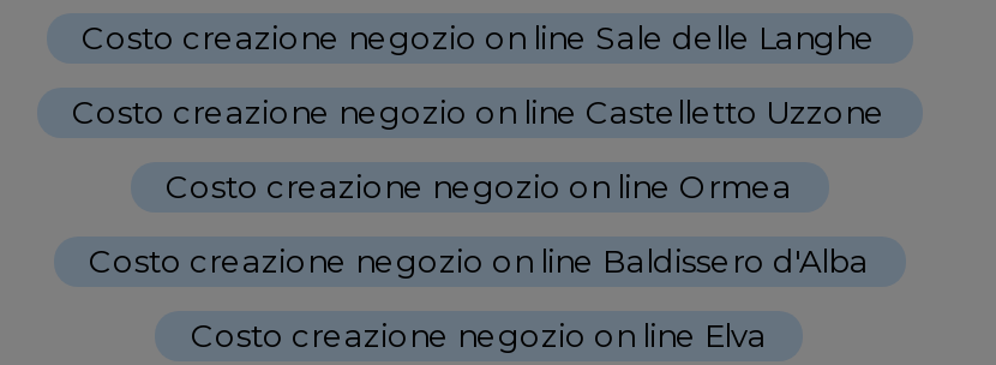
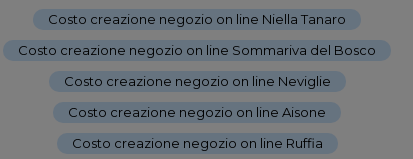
- Costo creazione negozio on line Sale delle Langhe
+ Costo creazione negozio on line Niella Tanaro

- Costo creazione negozio on line Castelletto Uzzone
+ Costo creazione negozio on line Sommariva del Bosco

- Costo creazione negozio on line Ormea
+ Costo creazione negozio on line Neviglie

- Costo creazione negozio on line Baldissero d'Alba
+ Costo creazione negozio on line Aisone

- Costo creazione negozio on line Elva
+ Costo creazione negozio on line Ruffia
